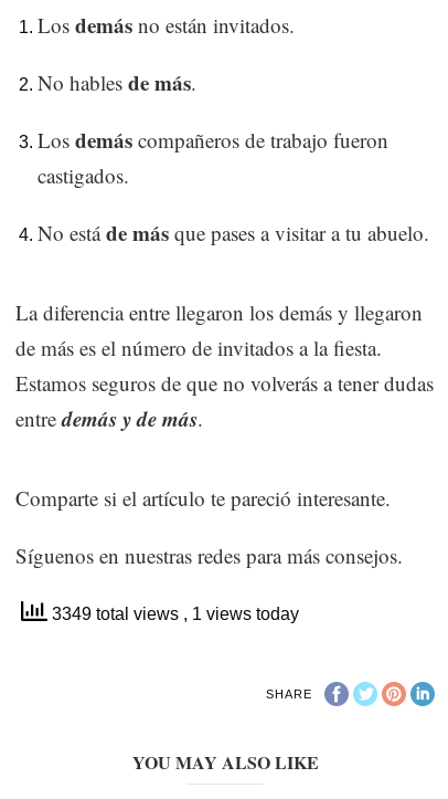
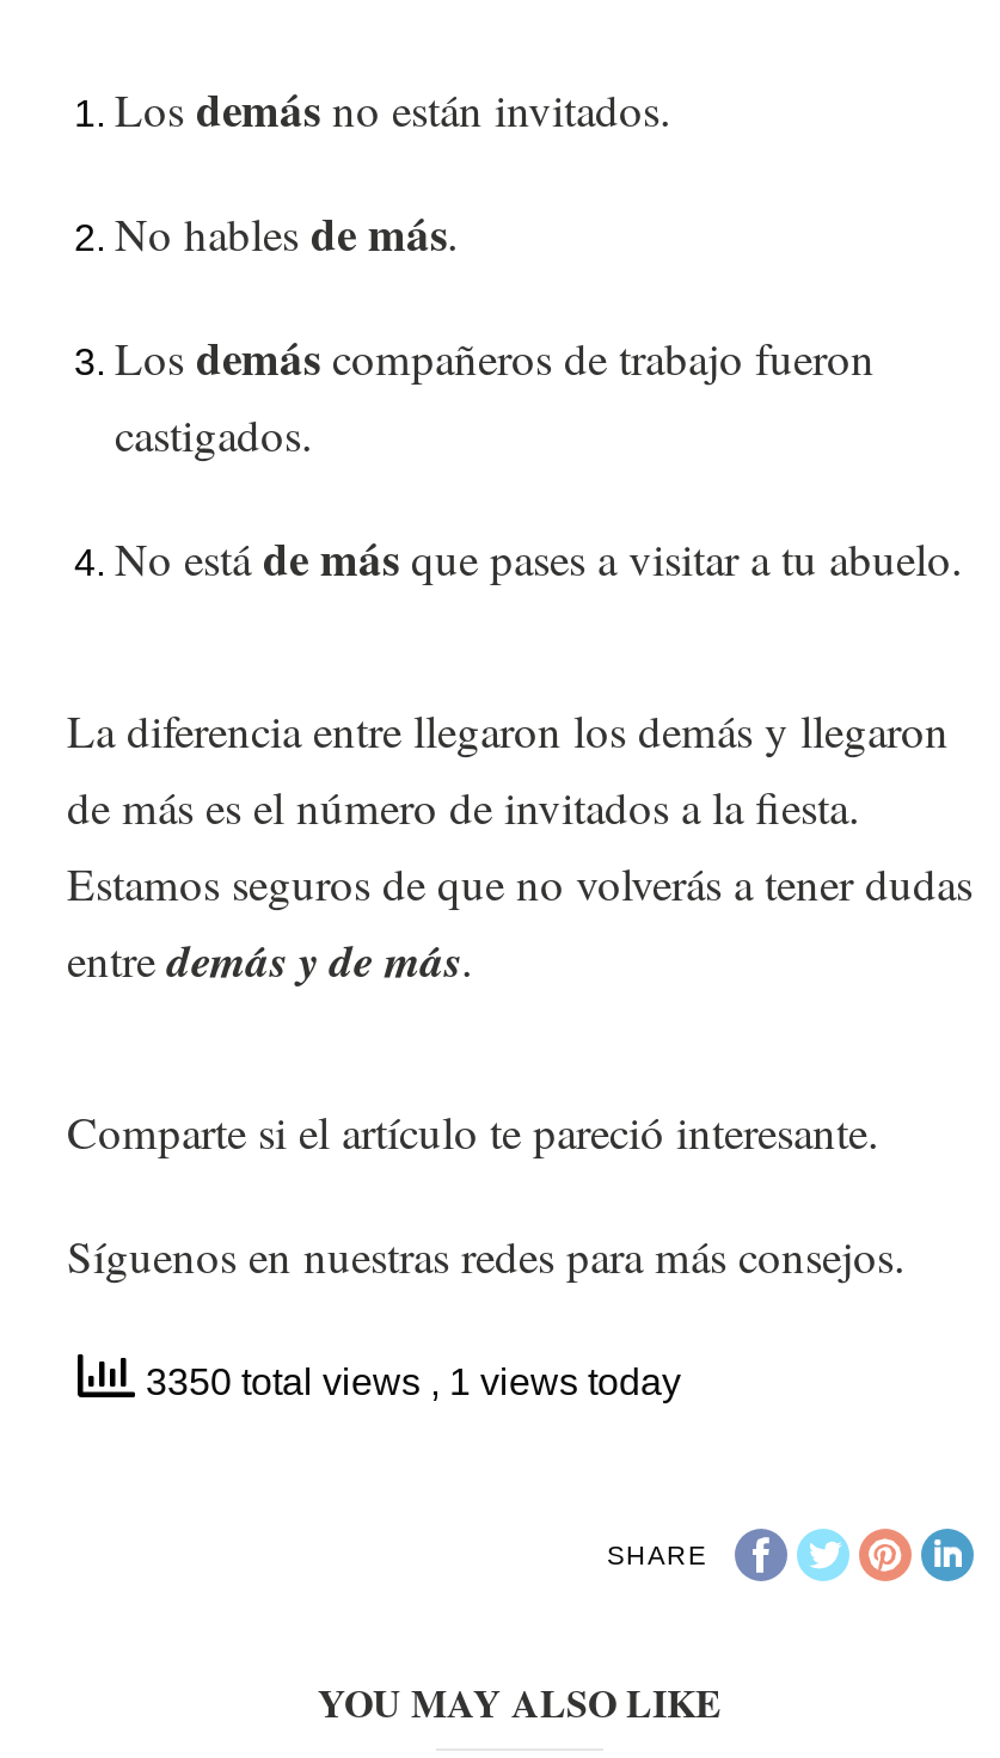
- 3349 total views, 1 views today
+ 3350 total views, 1 views today
